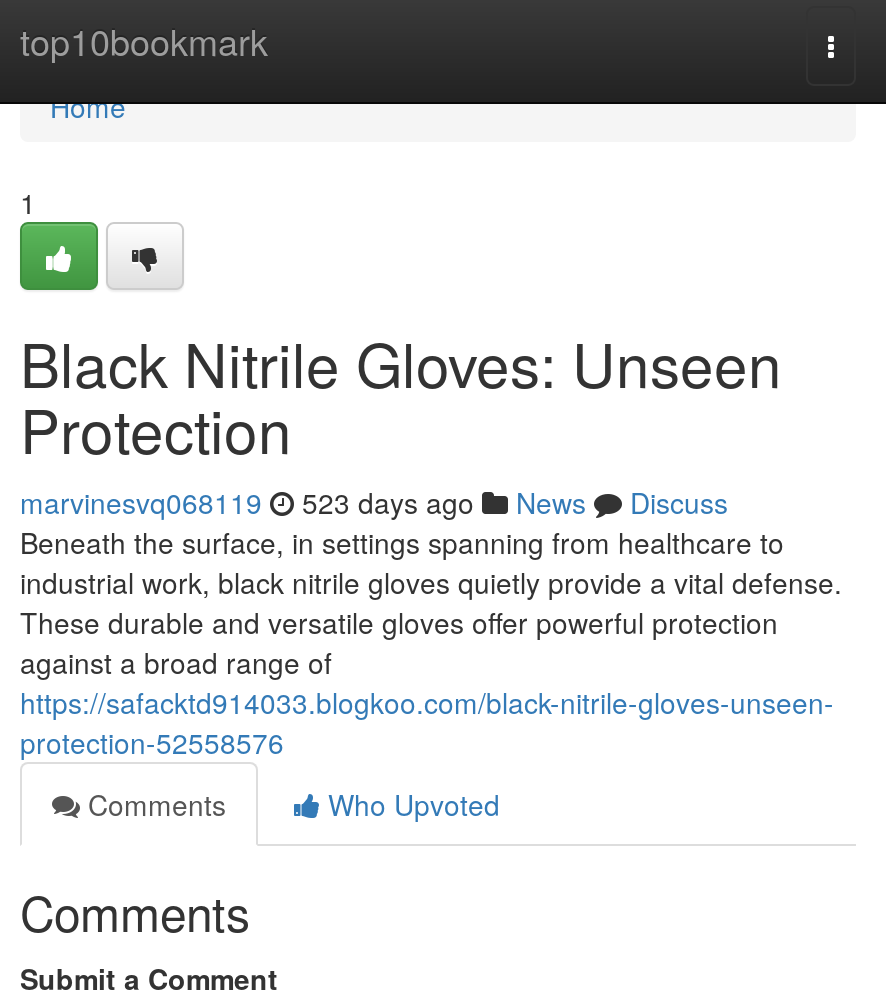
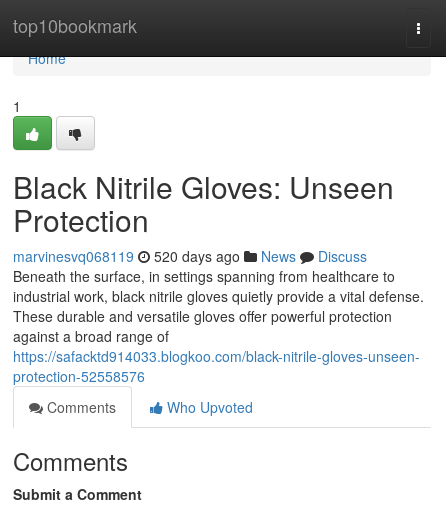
- marvinesvq068119 523 days ago News Discuss
+ marvinesvq068119 520 days ago News Discuss
